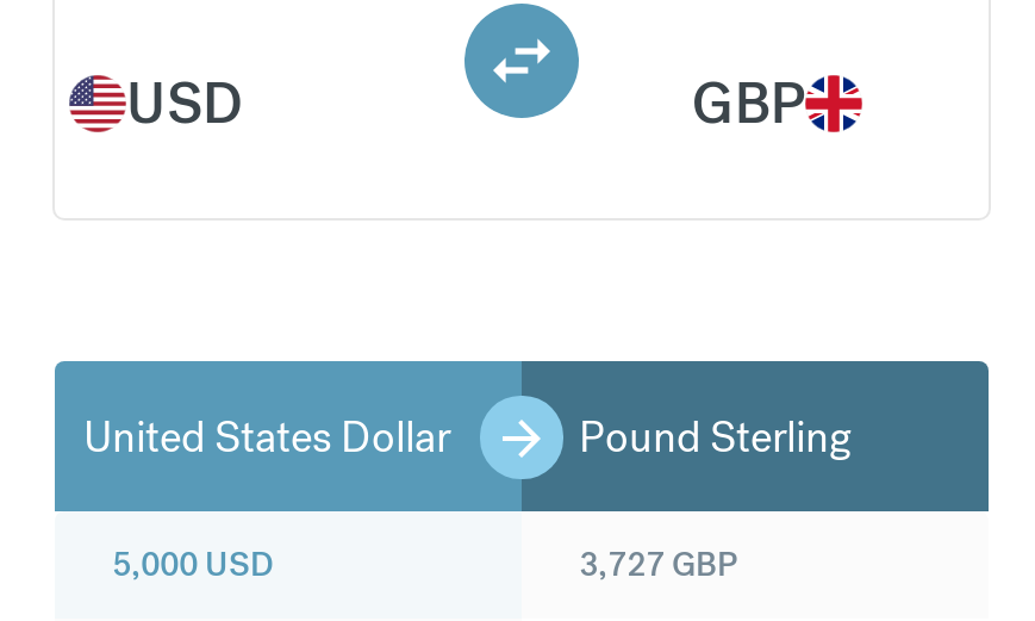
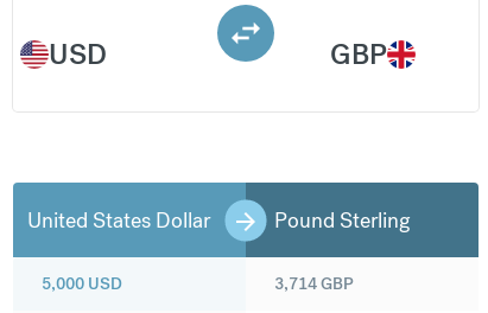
- 3,727 GBP
+ 3,714 GBP
